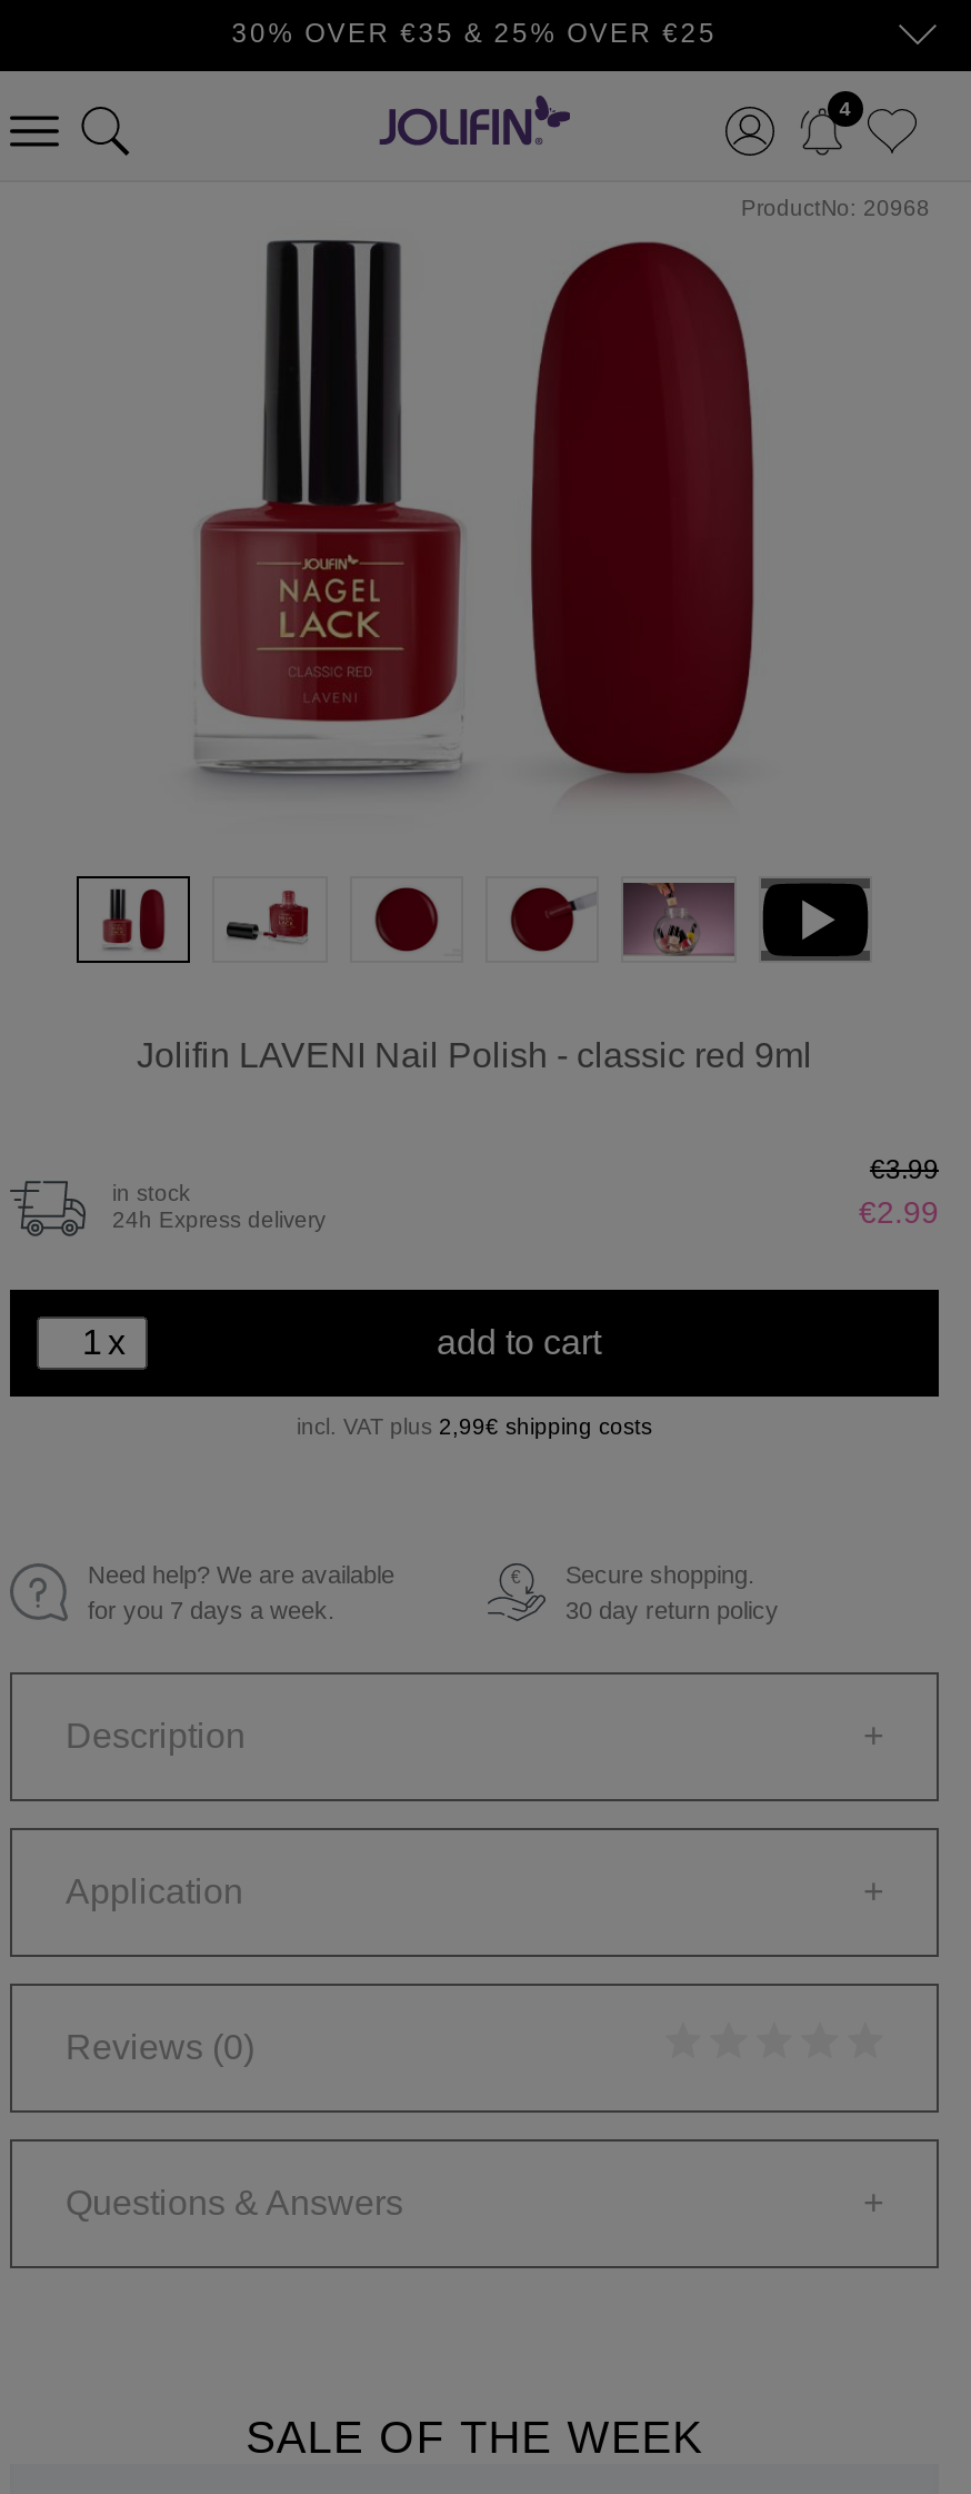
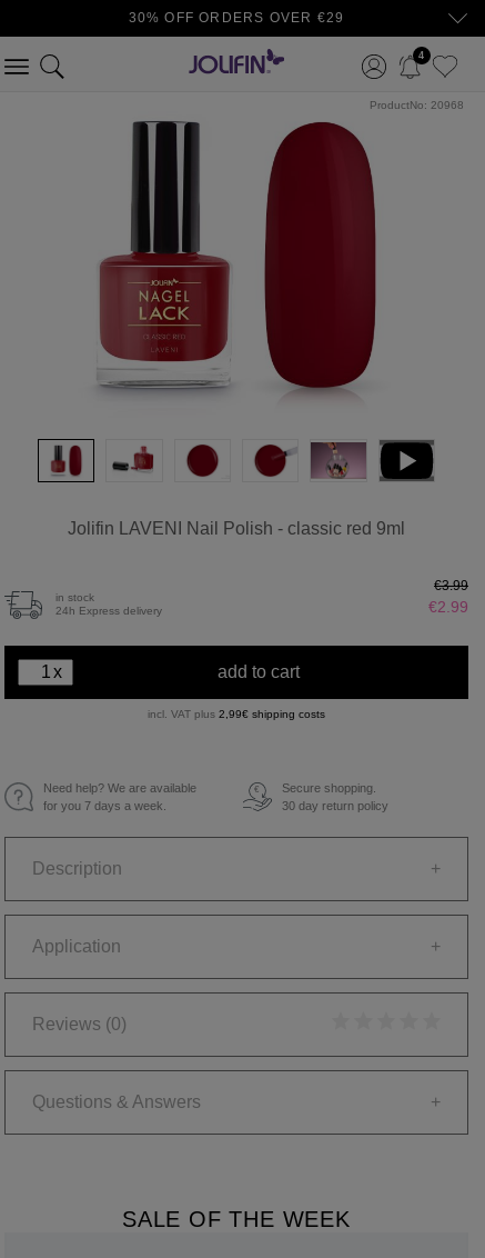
- 30% OVER €35 & 25% OVER €25
+ 30% OFF ORDERS OVER €29
